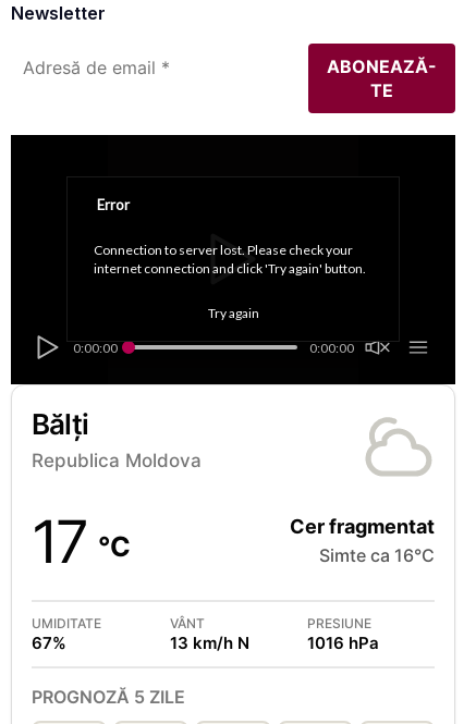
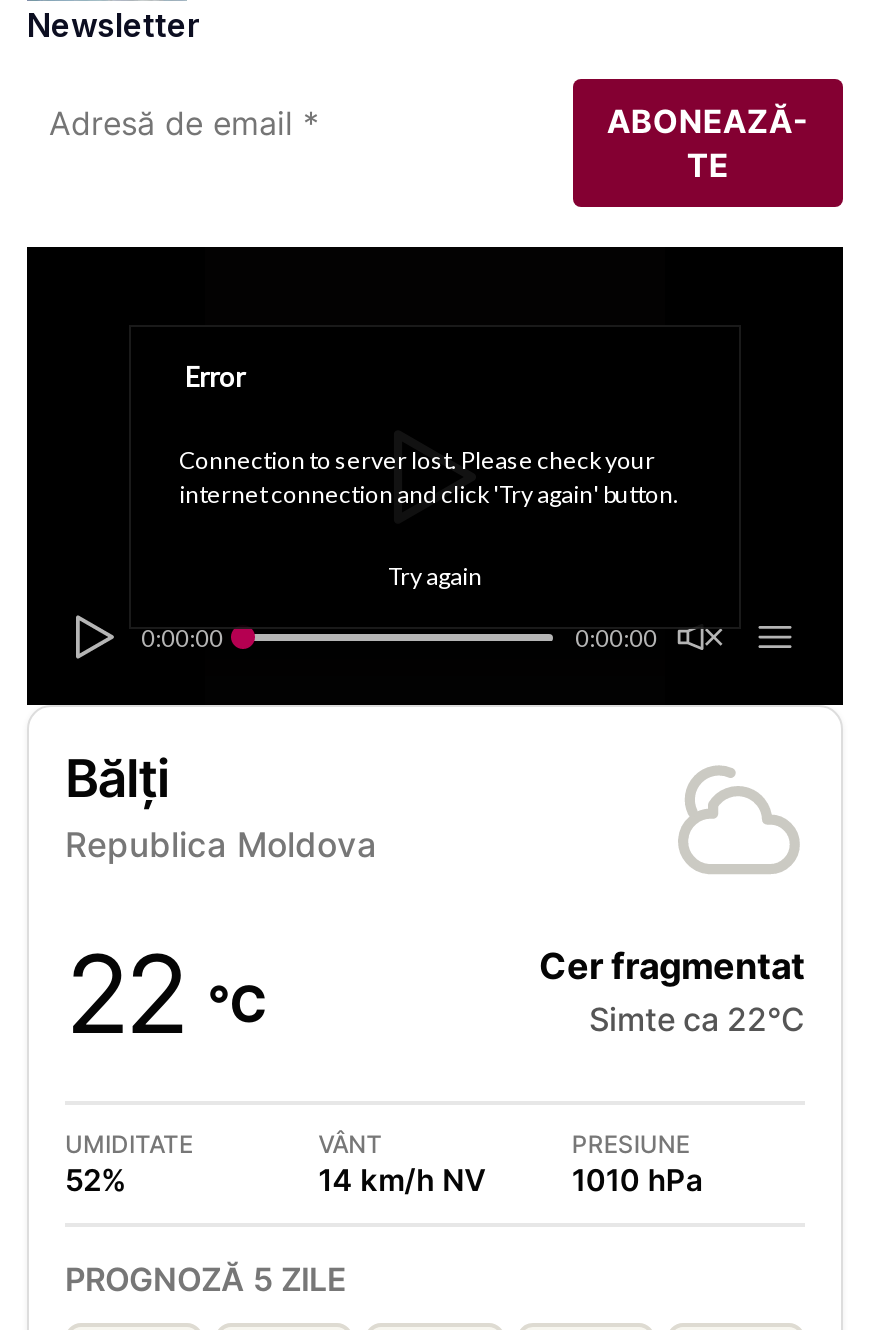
- 17 °C
+ 22 °C

- Simte ca 16°C
+ Simte ca 22°C

- 67%
+ 52%

- 13 km/h N
+ 14 km/h NV

- 1016 hPa
+ 1010 hPa
